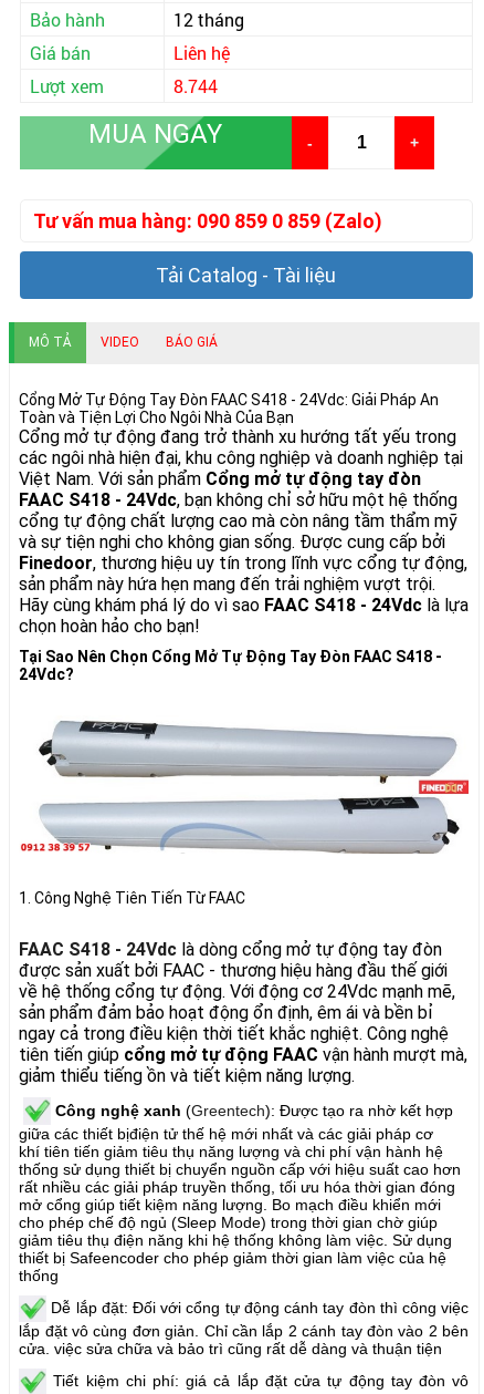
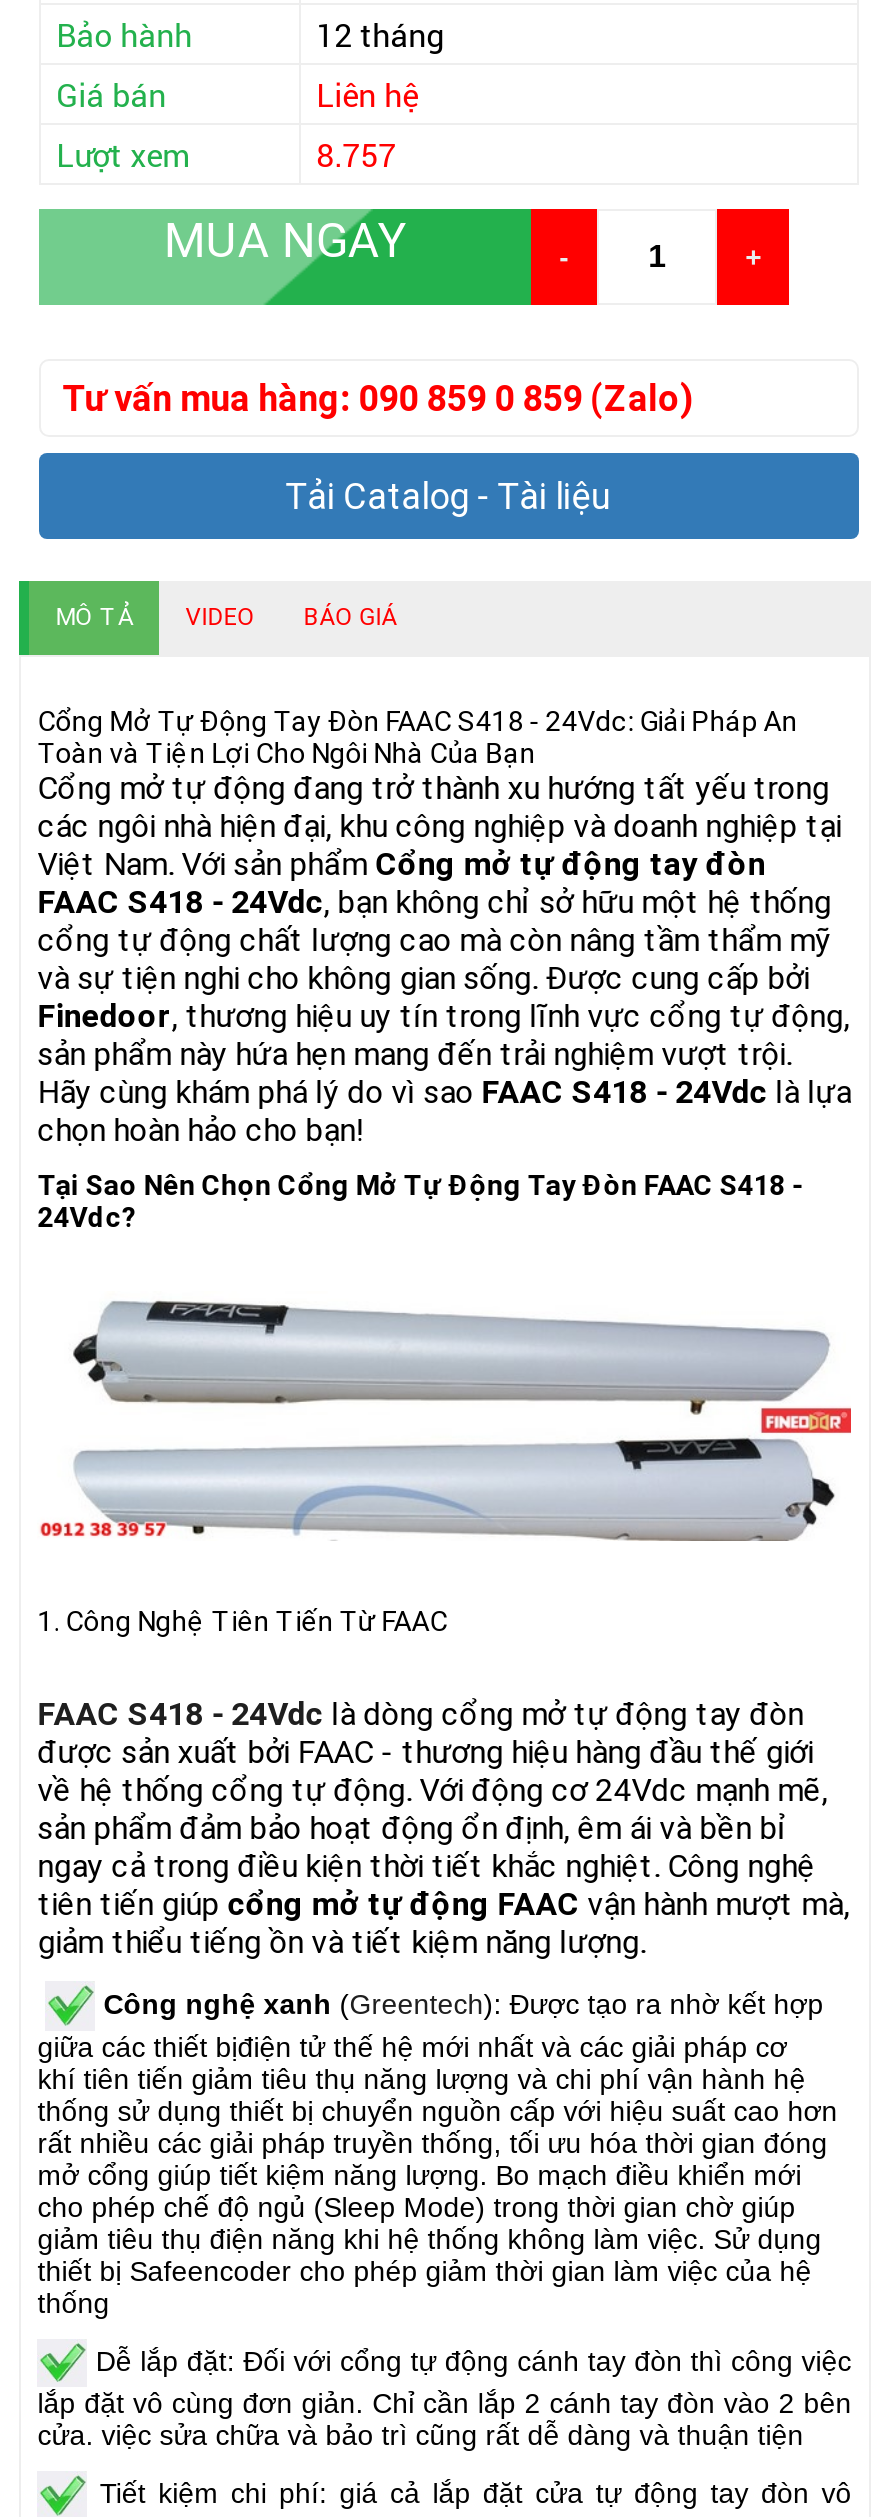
- 8.744
+ 8.757
